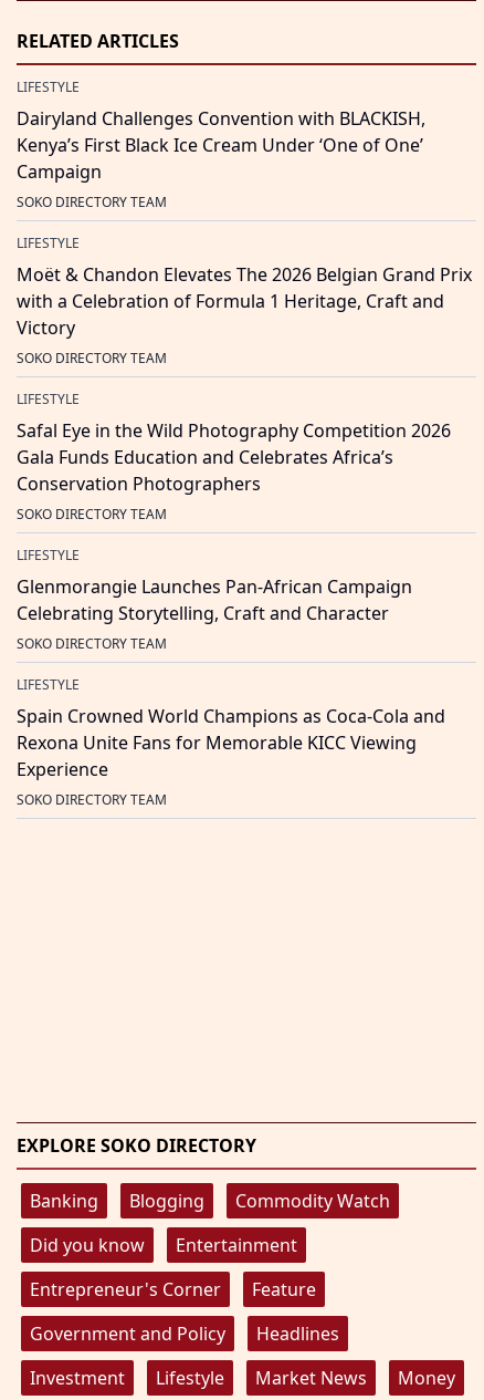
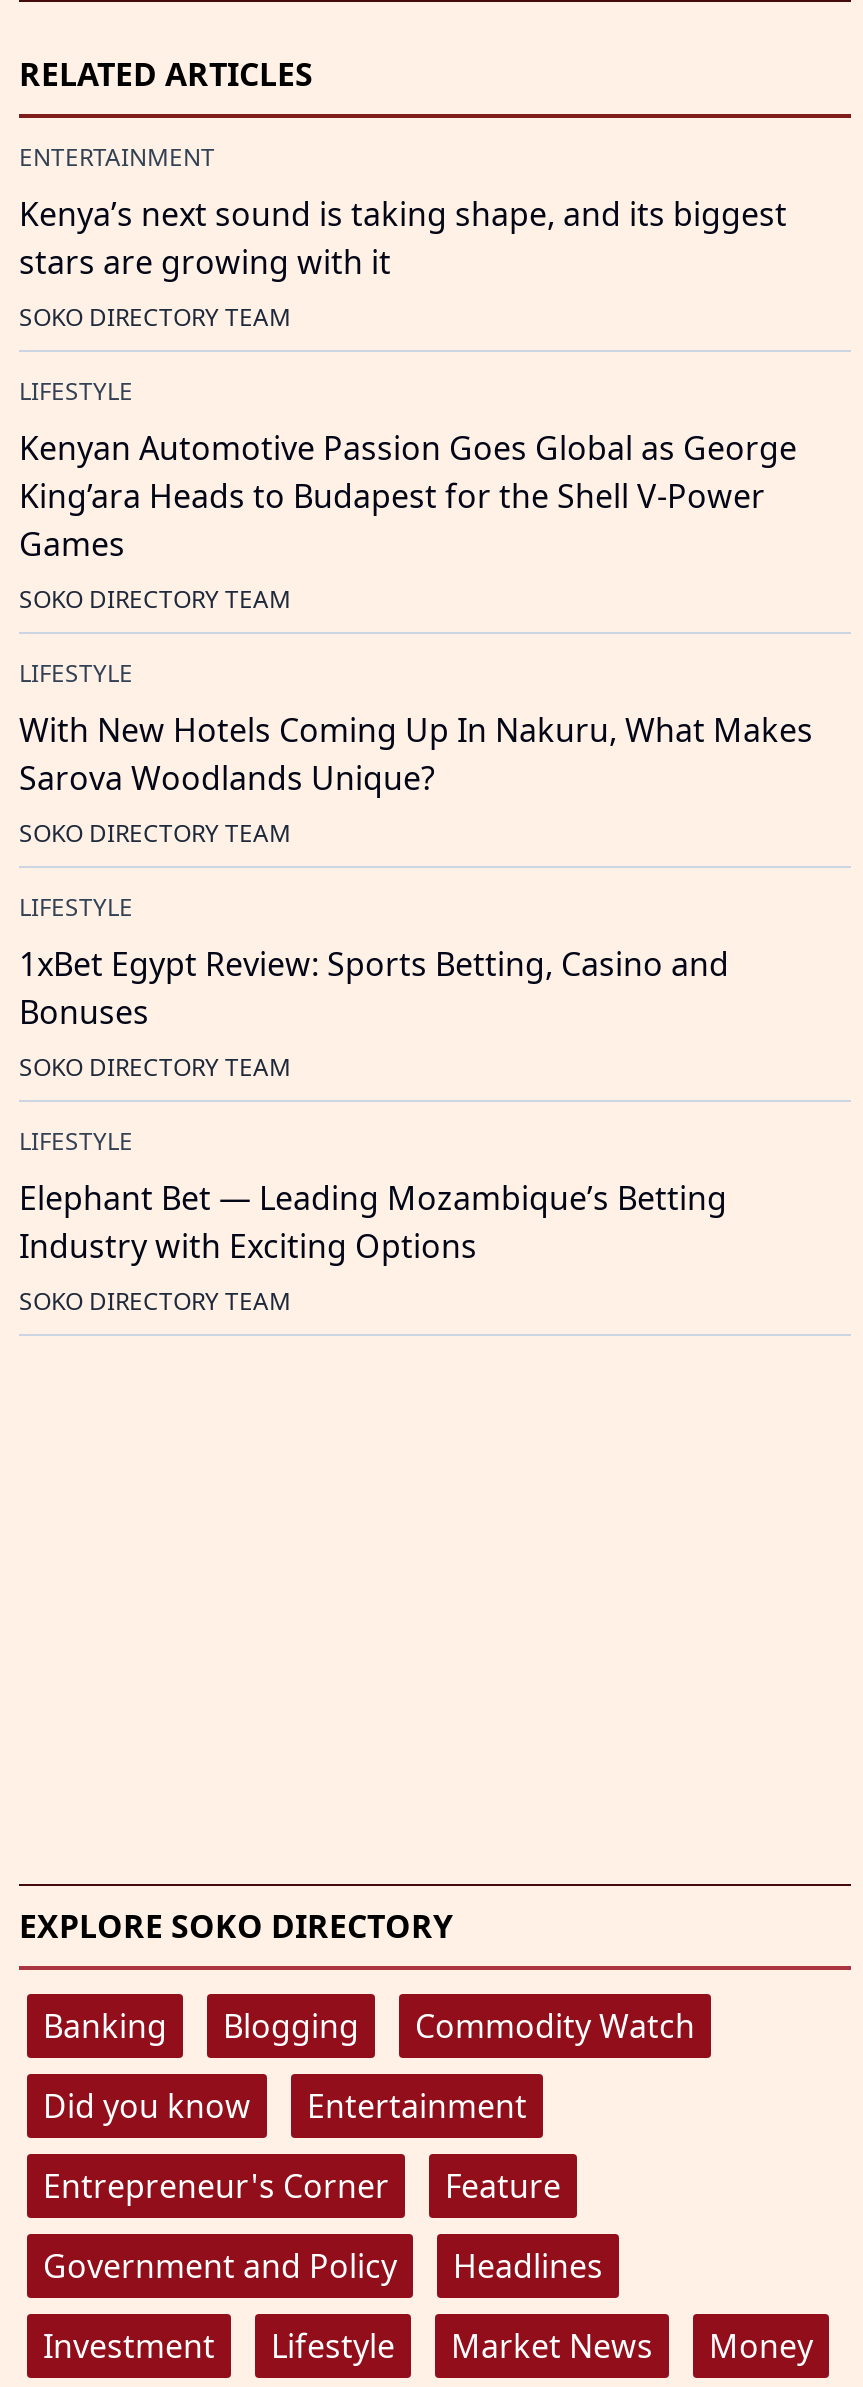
- LIFESTYLE
- Dairyland Challenges Convention with BLACKISH,
- Kenya’s First Black Ice Cream Under ‘One of One’
- Campaign
+ ENTERTAINMENT
+ Kenya’s next sound is taking shape, and its biggest
+ stars are growing with it

- Moët & Chandon Elevates The 2026 Belgian Grand Prix
- with a Celebration of Formula 1 Heritage, Craft and
- Victory
+ Kenyan Automotive Passion Goes Global as George
+ King’ara Heads to Budapest for the Shell V-Power
+ Games

- Safal Eye in the Wild Photography Competition 2026
- Gala Funds Education and Celebrates Africa’s
- Conservation Photographers
+ With New Hotels Coming Up In Nakuru, What Makes
+ Sarova Woodlands Unique?

- Glenmorangie Launches Pan-African Campaign
- Celebrating Storytelling, Craft and Character
+ 1xBet Egypt Review: Sports Betting, Casino and
+ Bonuses

- Spain Crowned World Champions as Coca-Cola and
- Rexona Unite Fans for Memorable KICC Viewing
- Experience
+ Elephant Bet — Leading Mozambique’s Betting
+ Industry with Exciting Options
